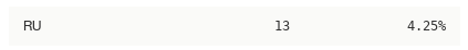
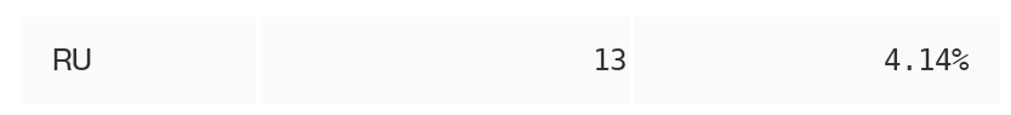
- 4.25%
+ 4.14%
